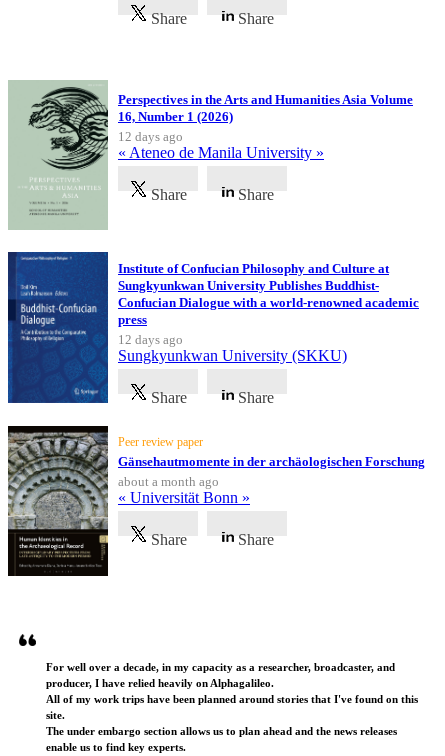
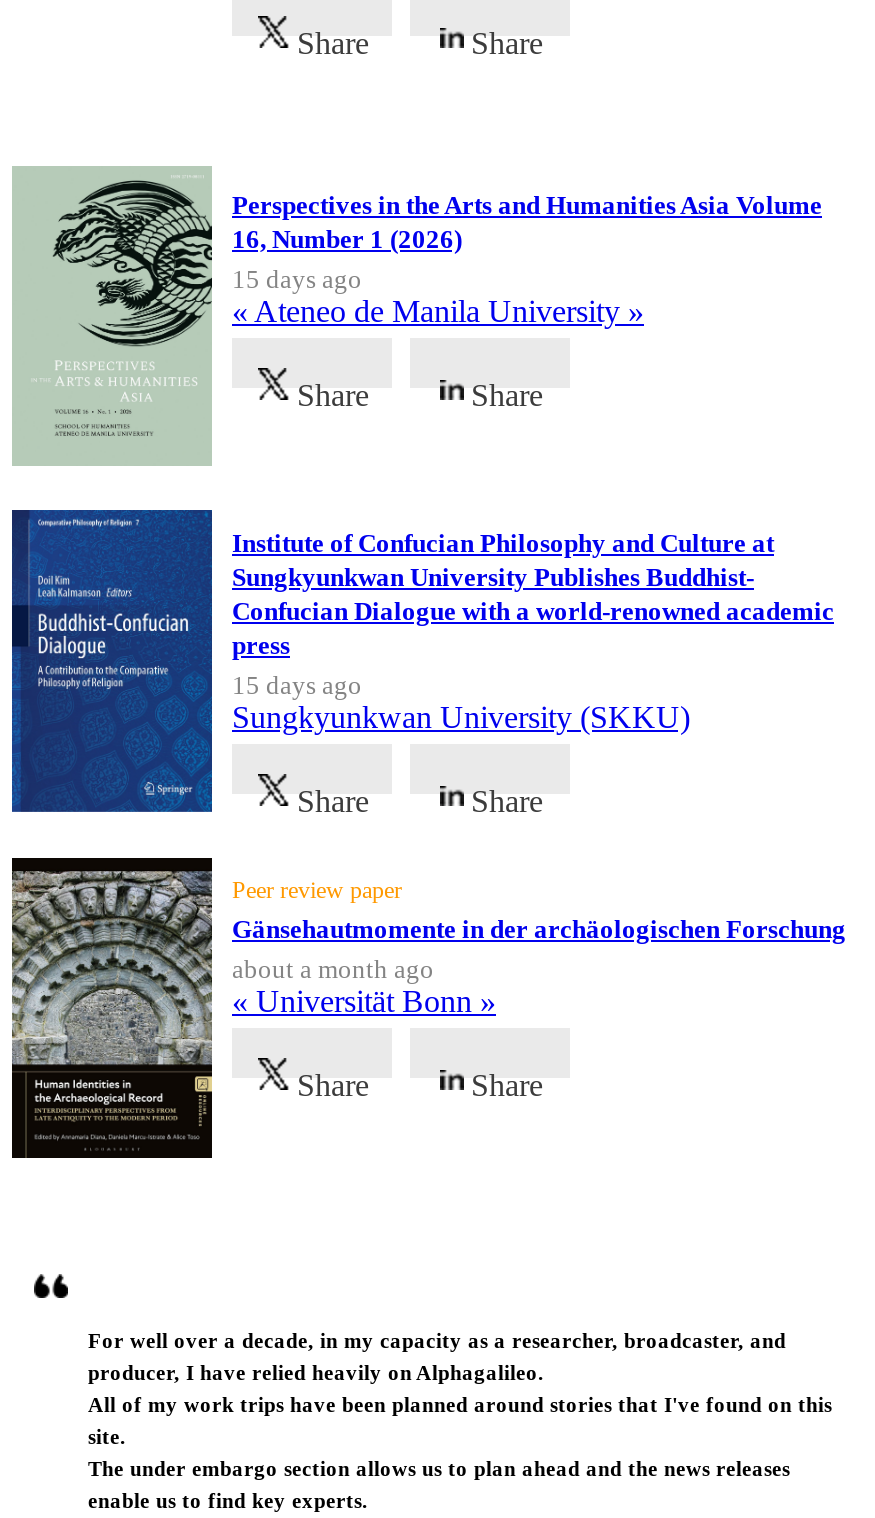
- 12 days ago
+ 15 days ago

- 12 days ago
+ 15 days ago
